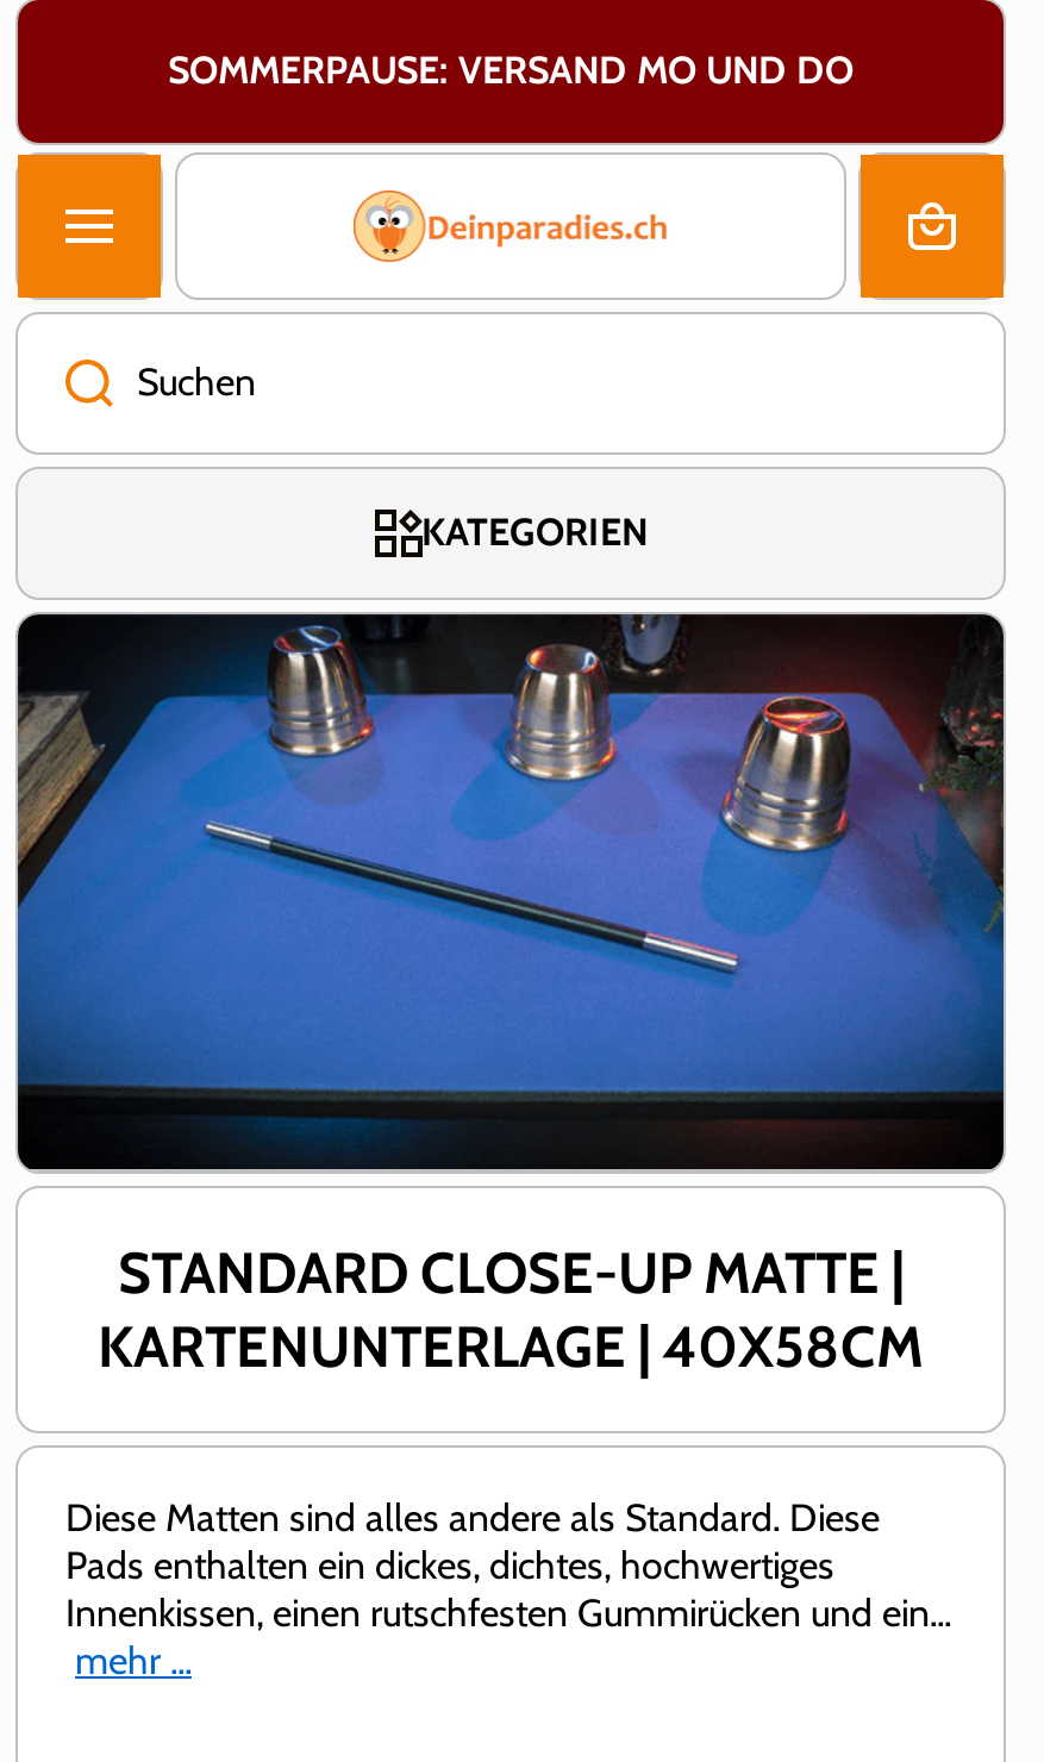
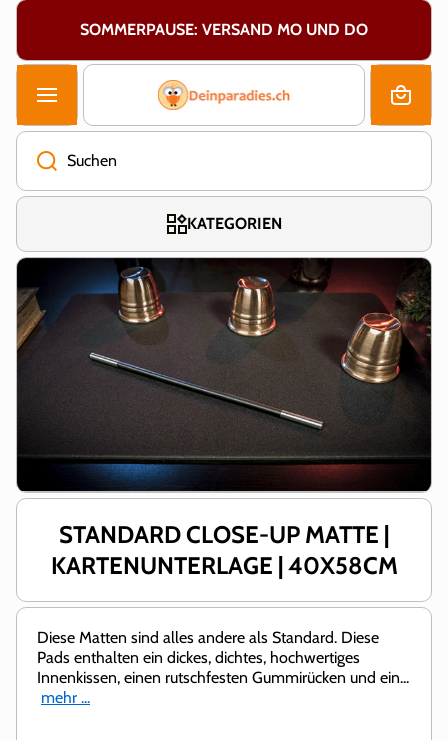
- [image]
+ [image]
